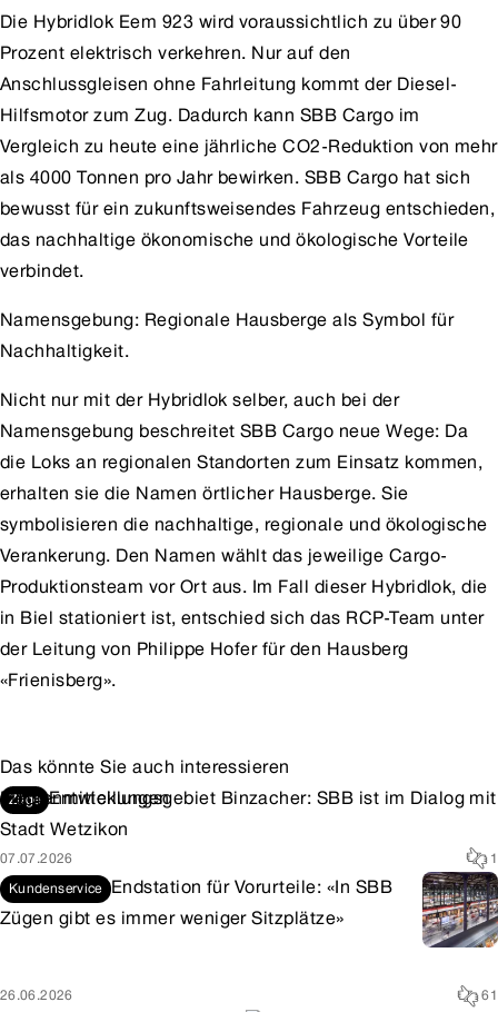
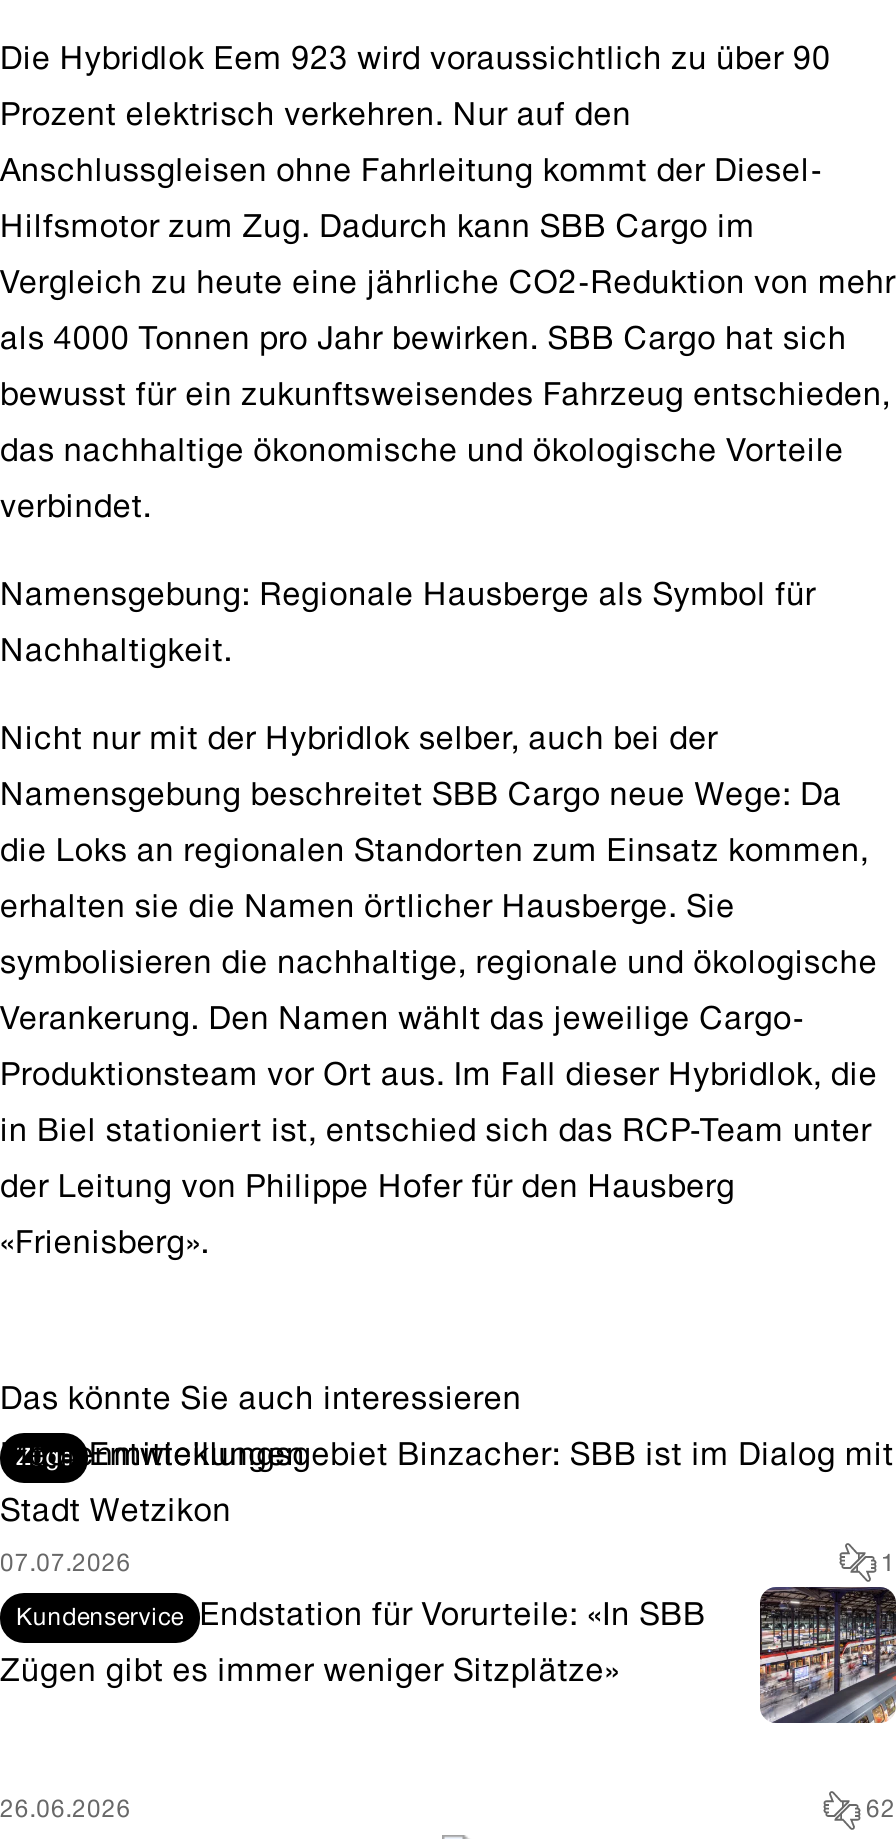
- 61
+ 62
